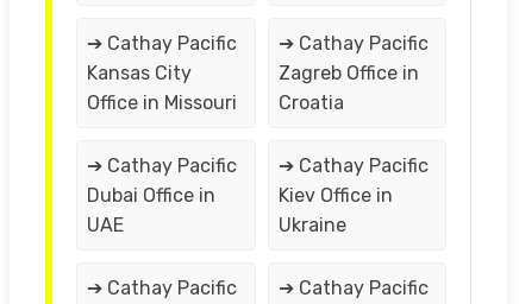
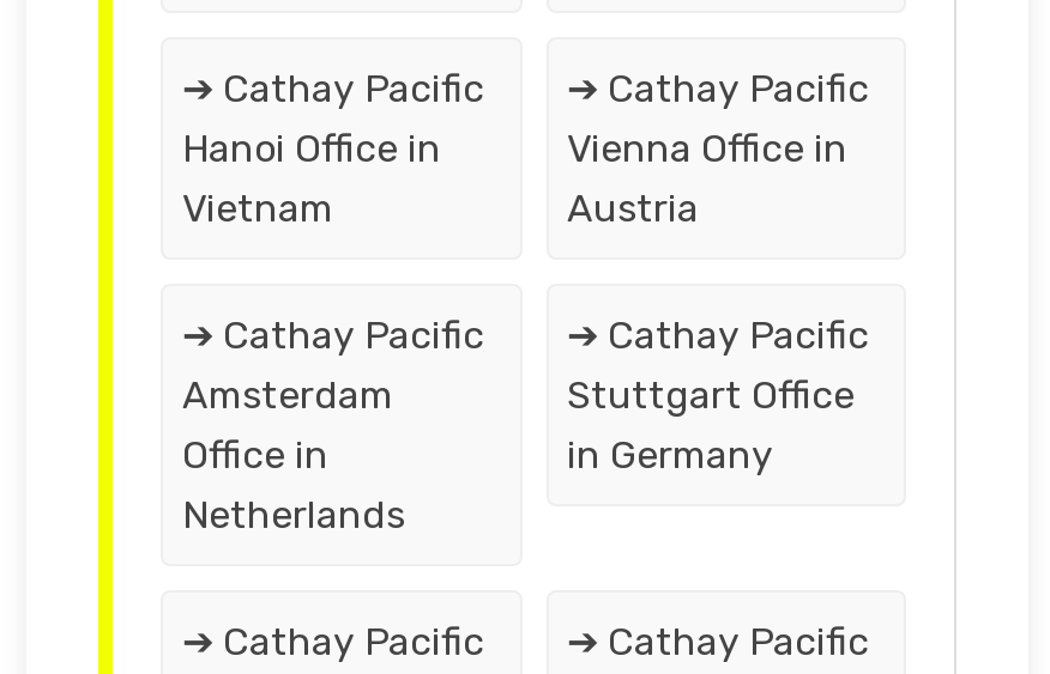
- Kansas City
- Office in Missouri
+ Hanoi Office in
+ Vietnam

- Zagreb Office in
- Croatia
+ Vienna Office in
+ Austria

- Dubai Office in
- UAE
+ Amsterdam
+ Office in
+ Netherlands

- Kiev Office in
- Ukraine
+ Stuttgart Office
+ in Germany
